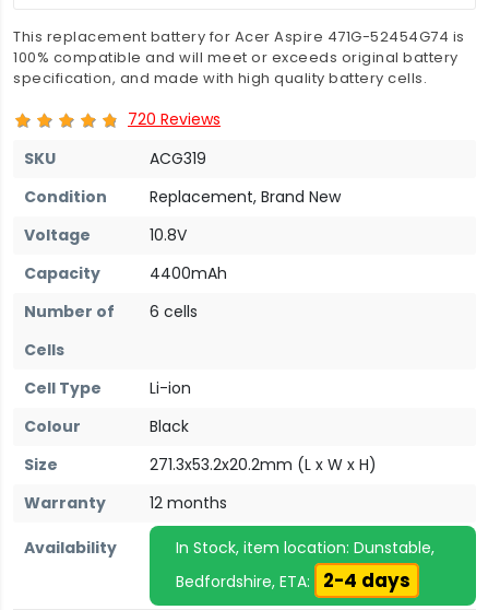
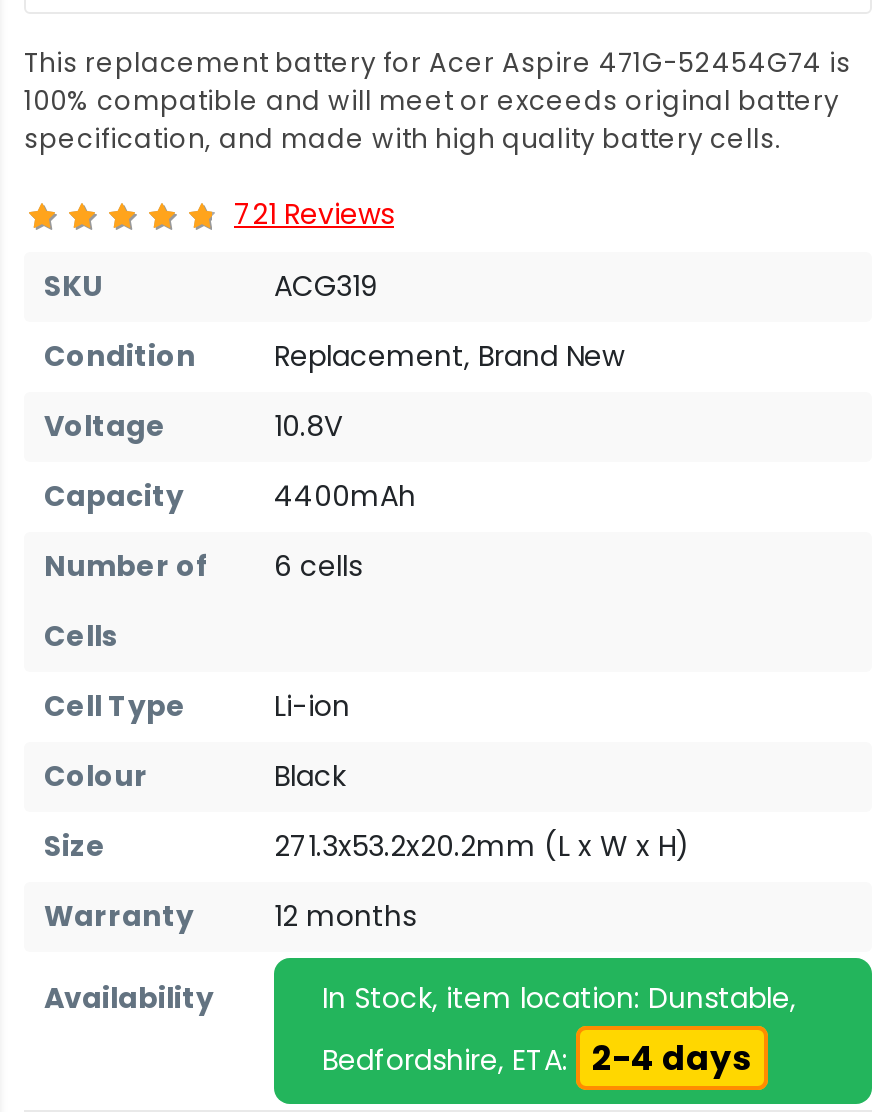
- 720 Reviews
+ 721 Reviews
